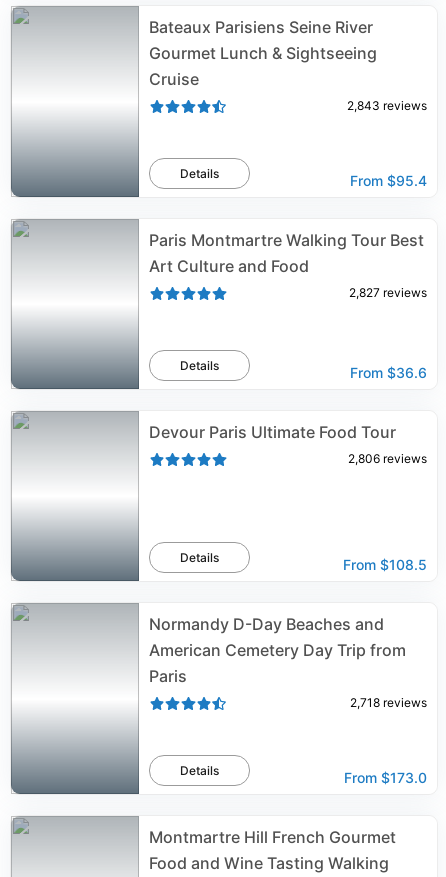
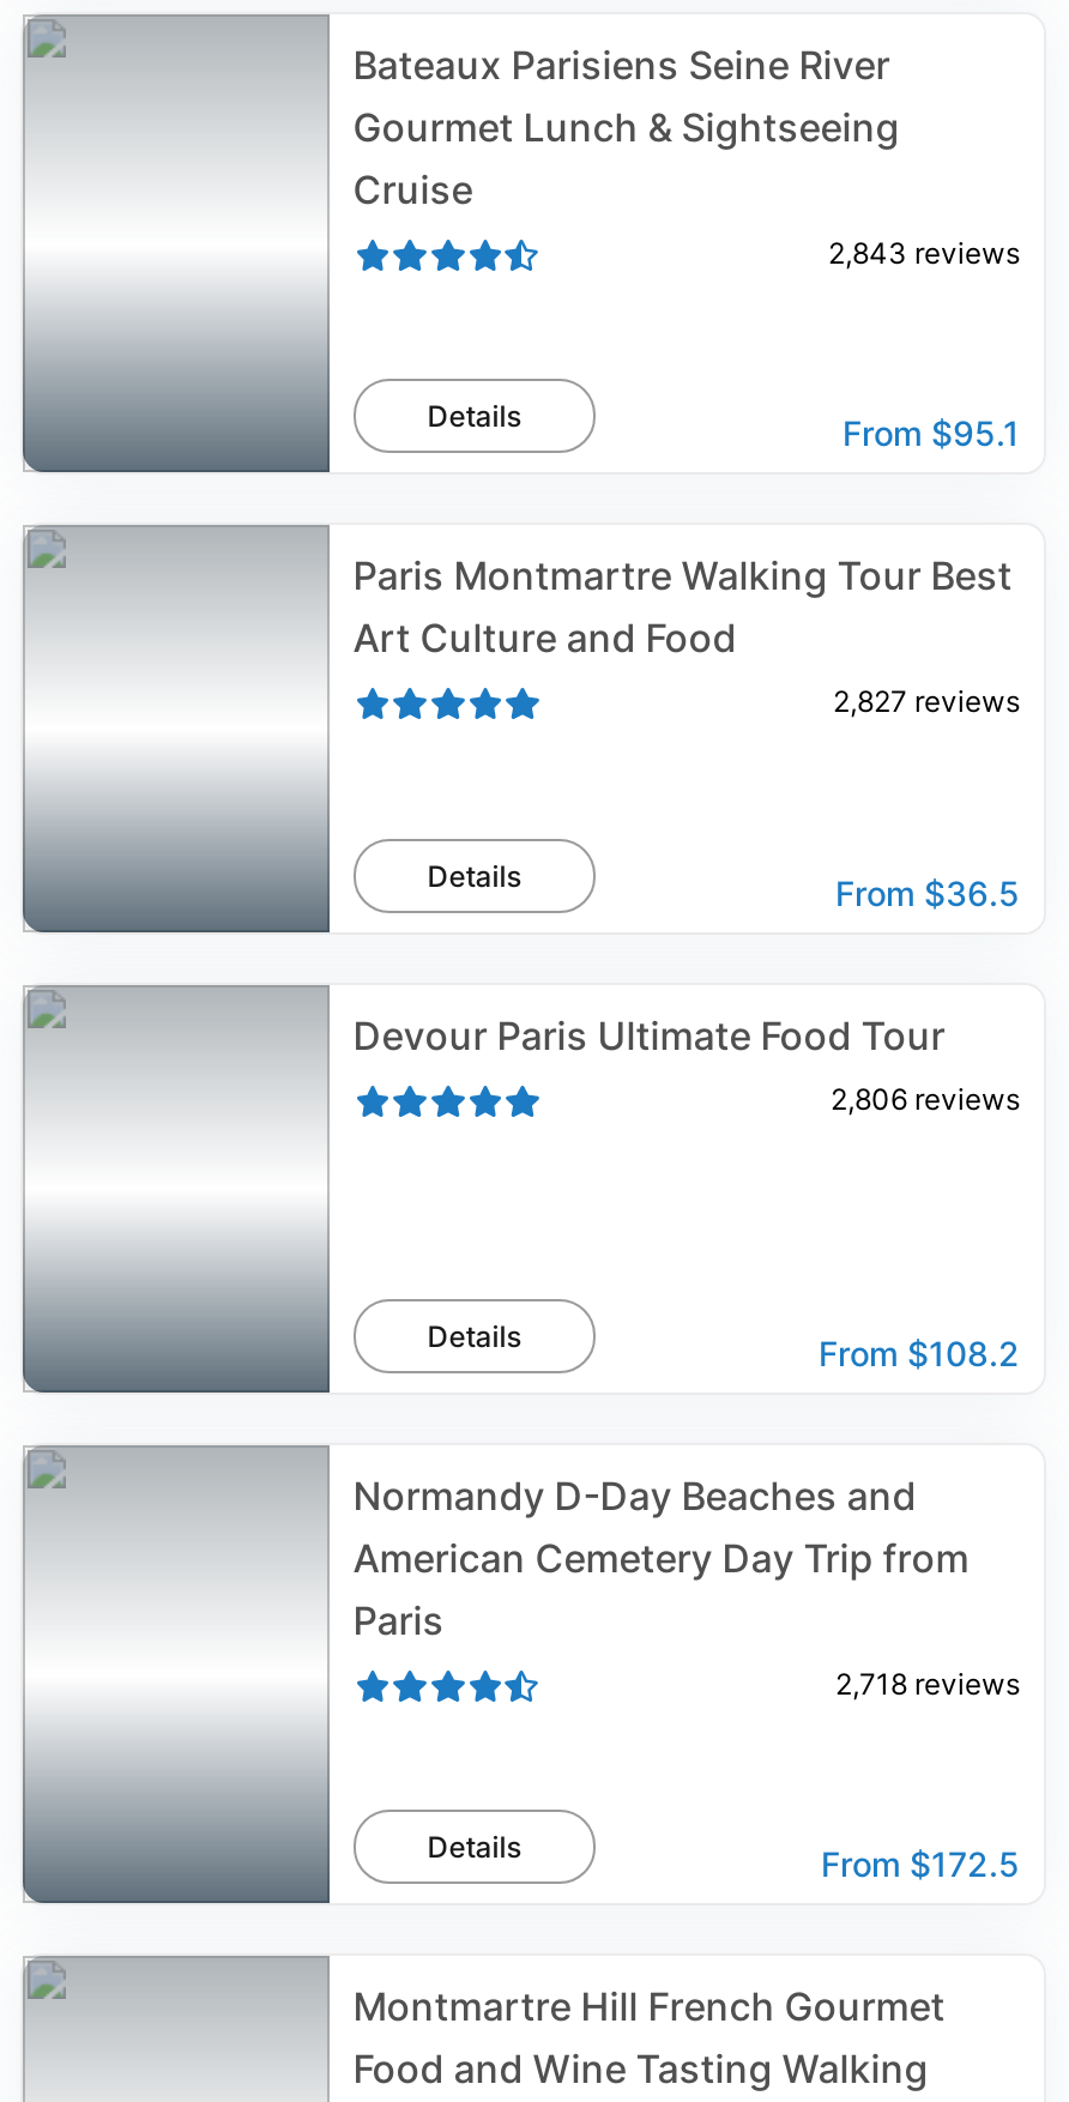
- From $95.4
+ From $95.1

- From $36.6
+ From $36.5

- From $108.5
+ From $108.2

- From $173.0
+ From $172.5
